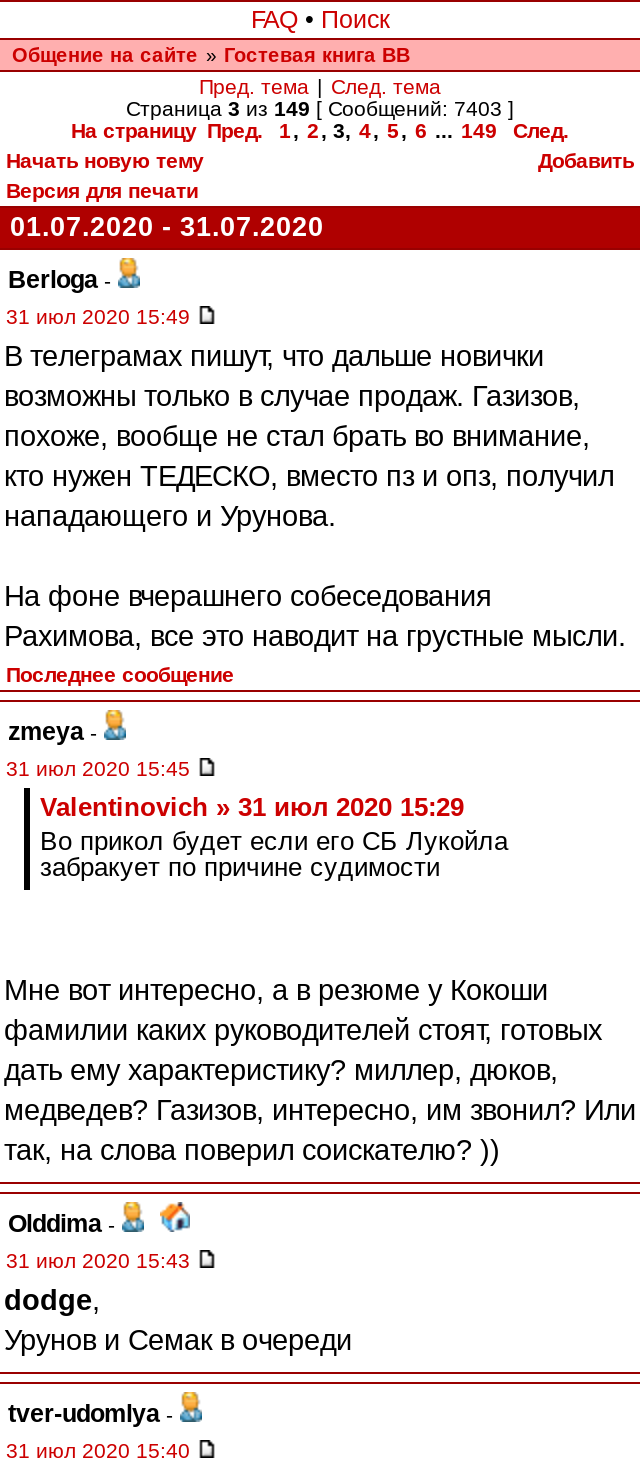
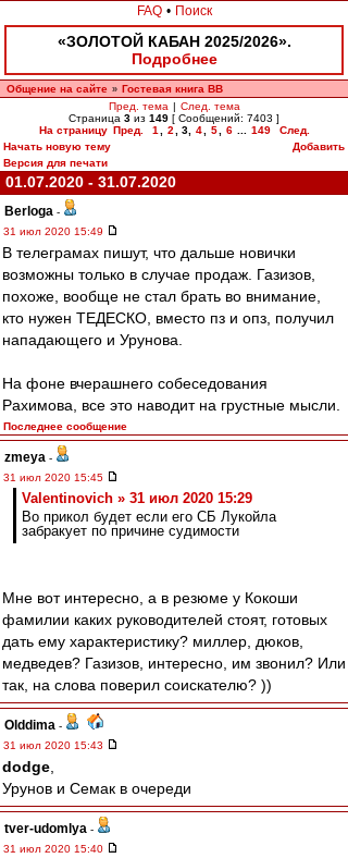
+ «ЗОЛОТОЙ КАБАН 2025/2026».
+ Подробнее
